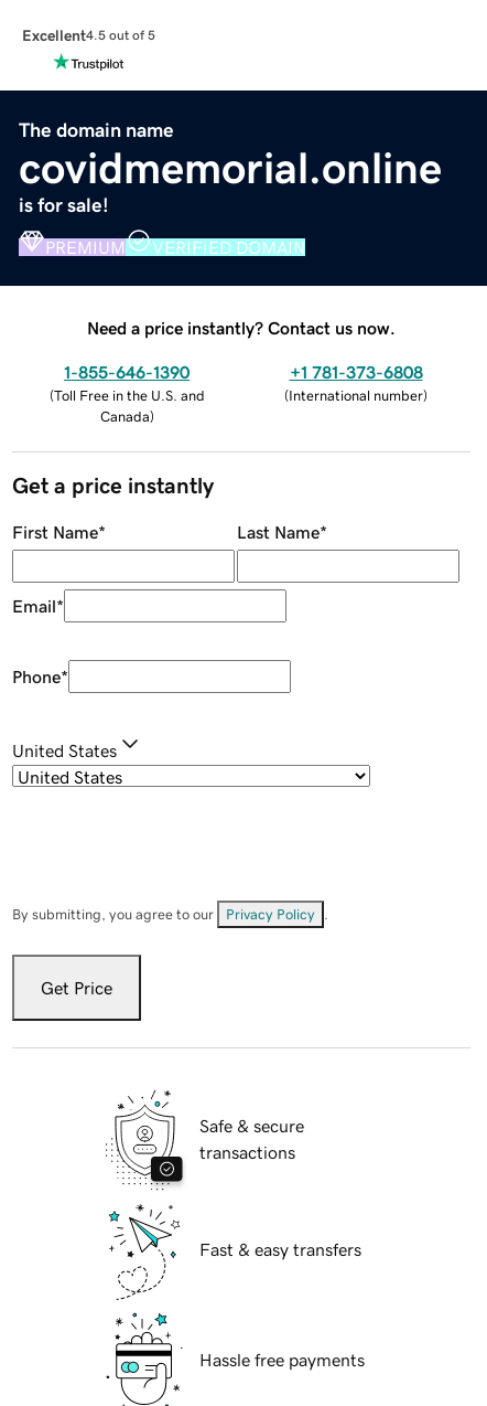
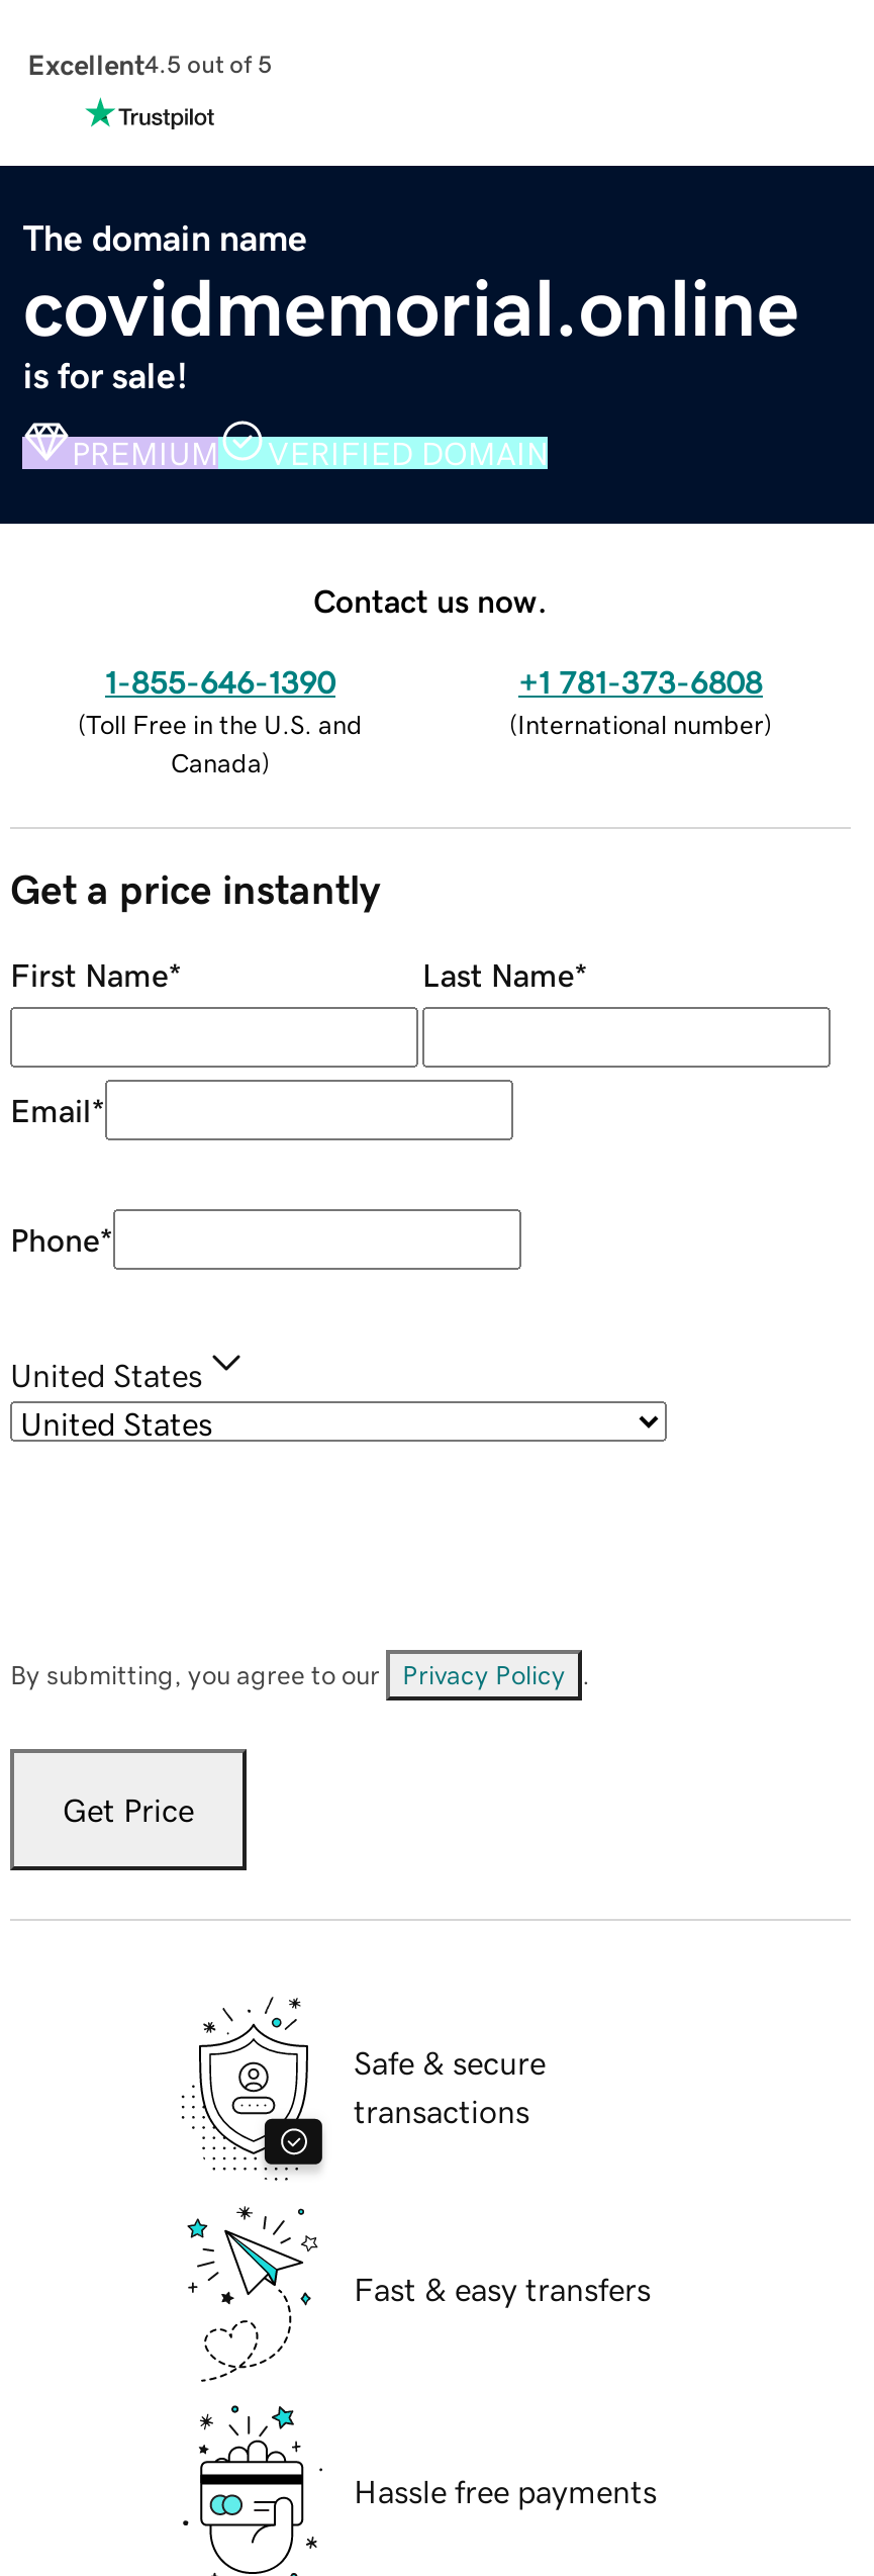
- Need a price instantly? Contact us now.
+ Contact us now.
